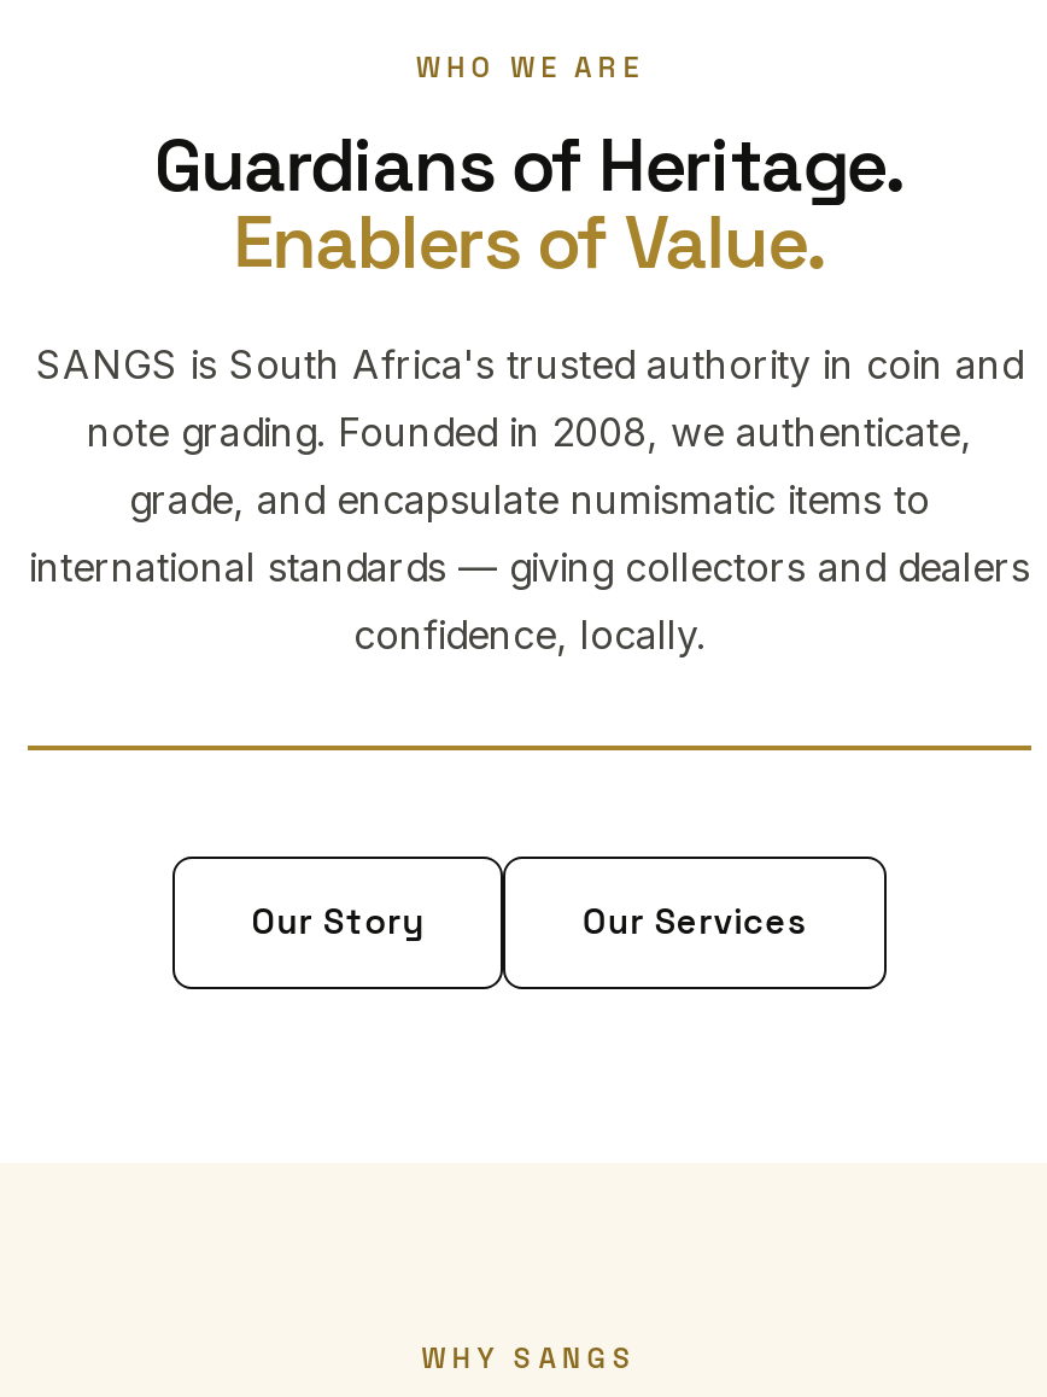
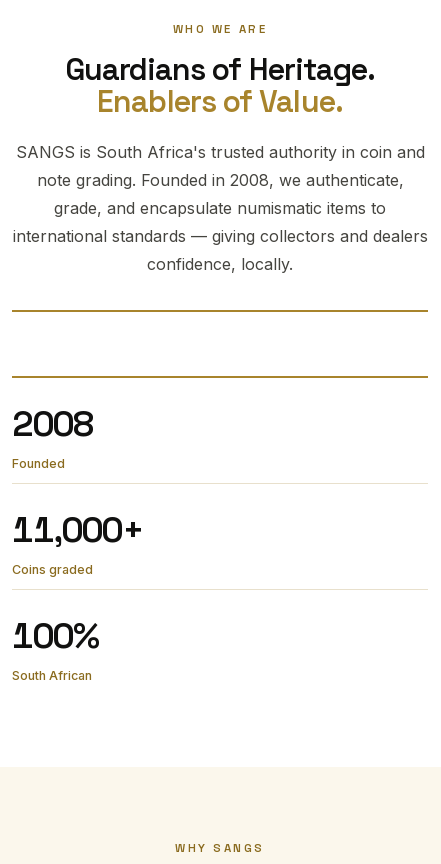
- Our Story
- Our Services
+ 2008
+ Founded
+ 11,000+
+ Coins graded
+ 100%
+ South African
